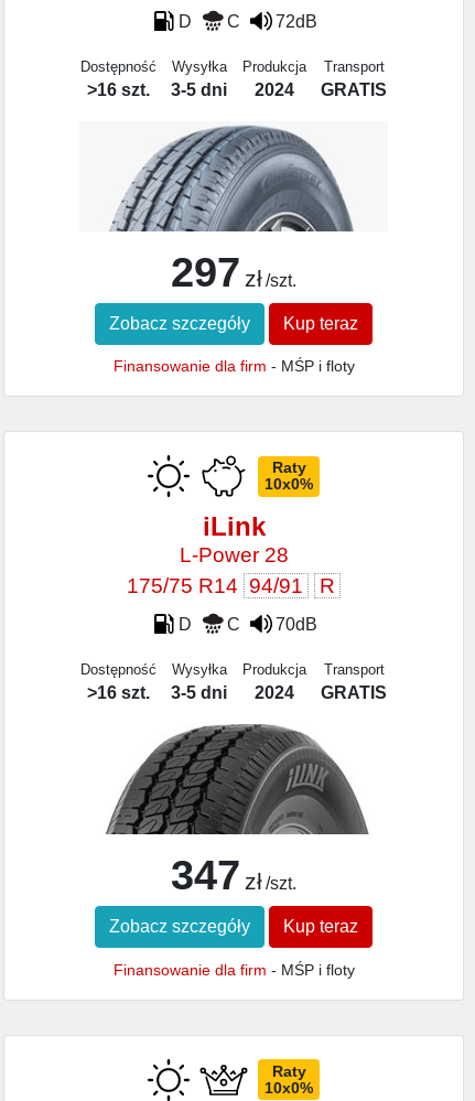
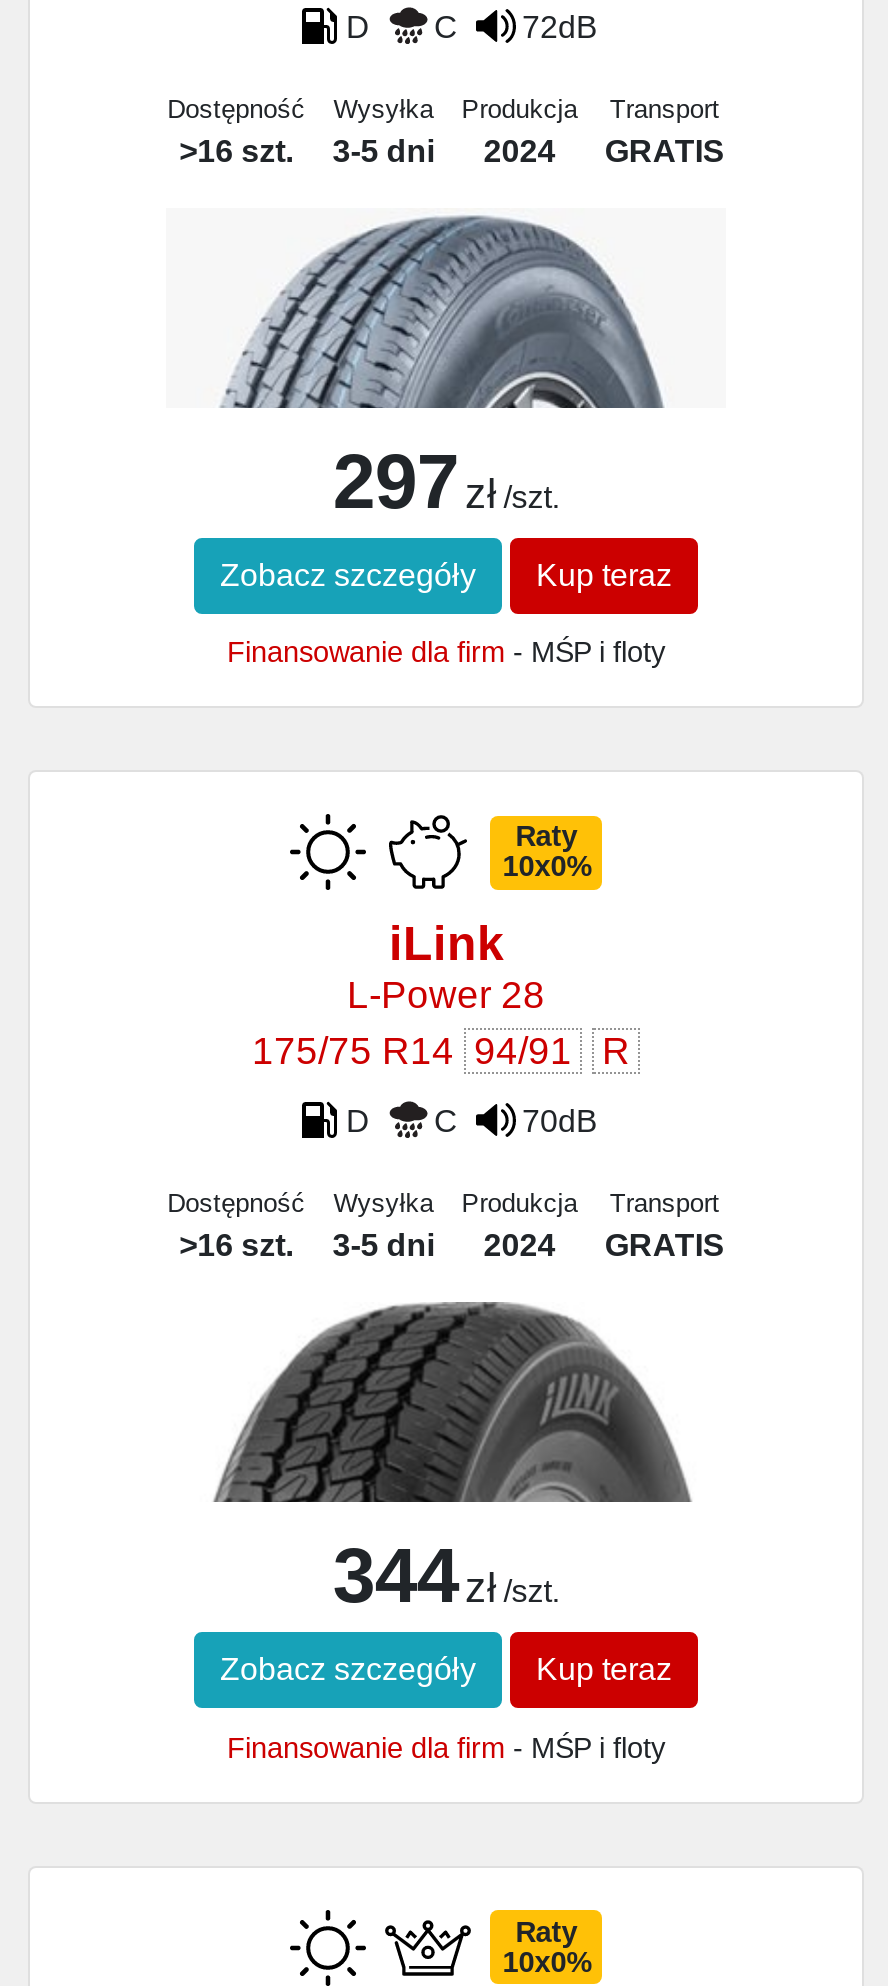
- 347 zł /szt.
+ 344 zł /szt.
